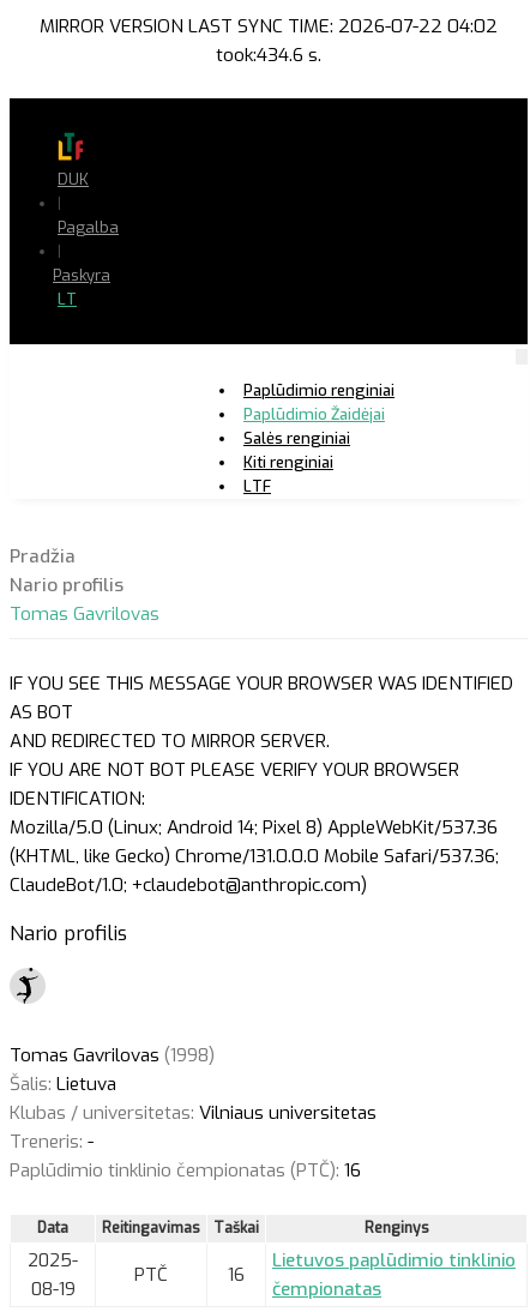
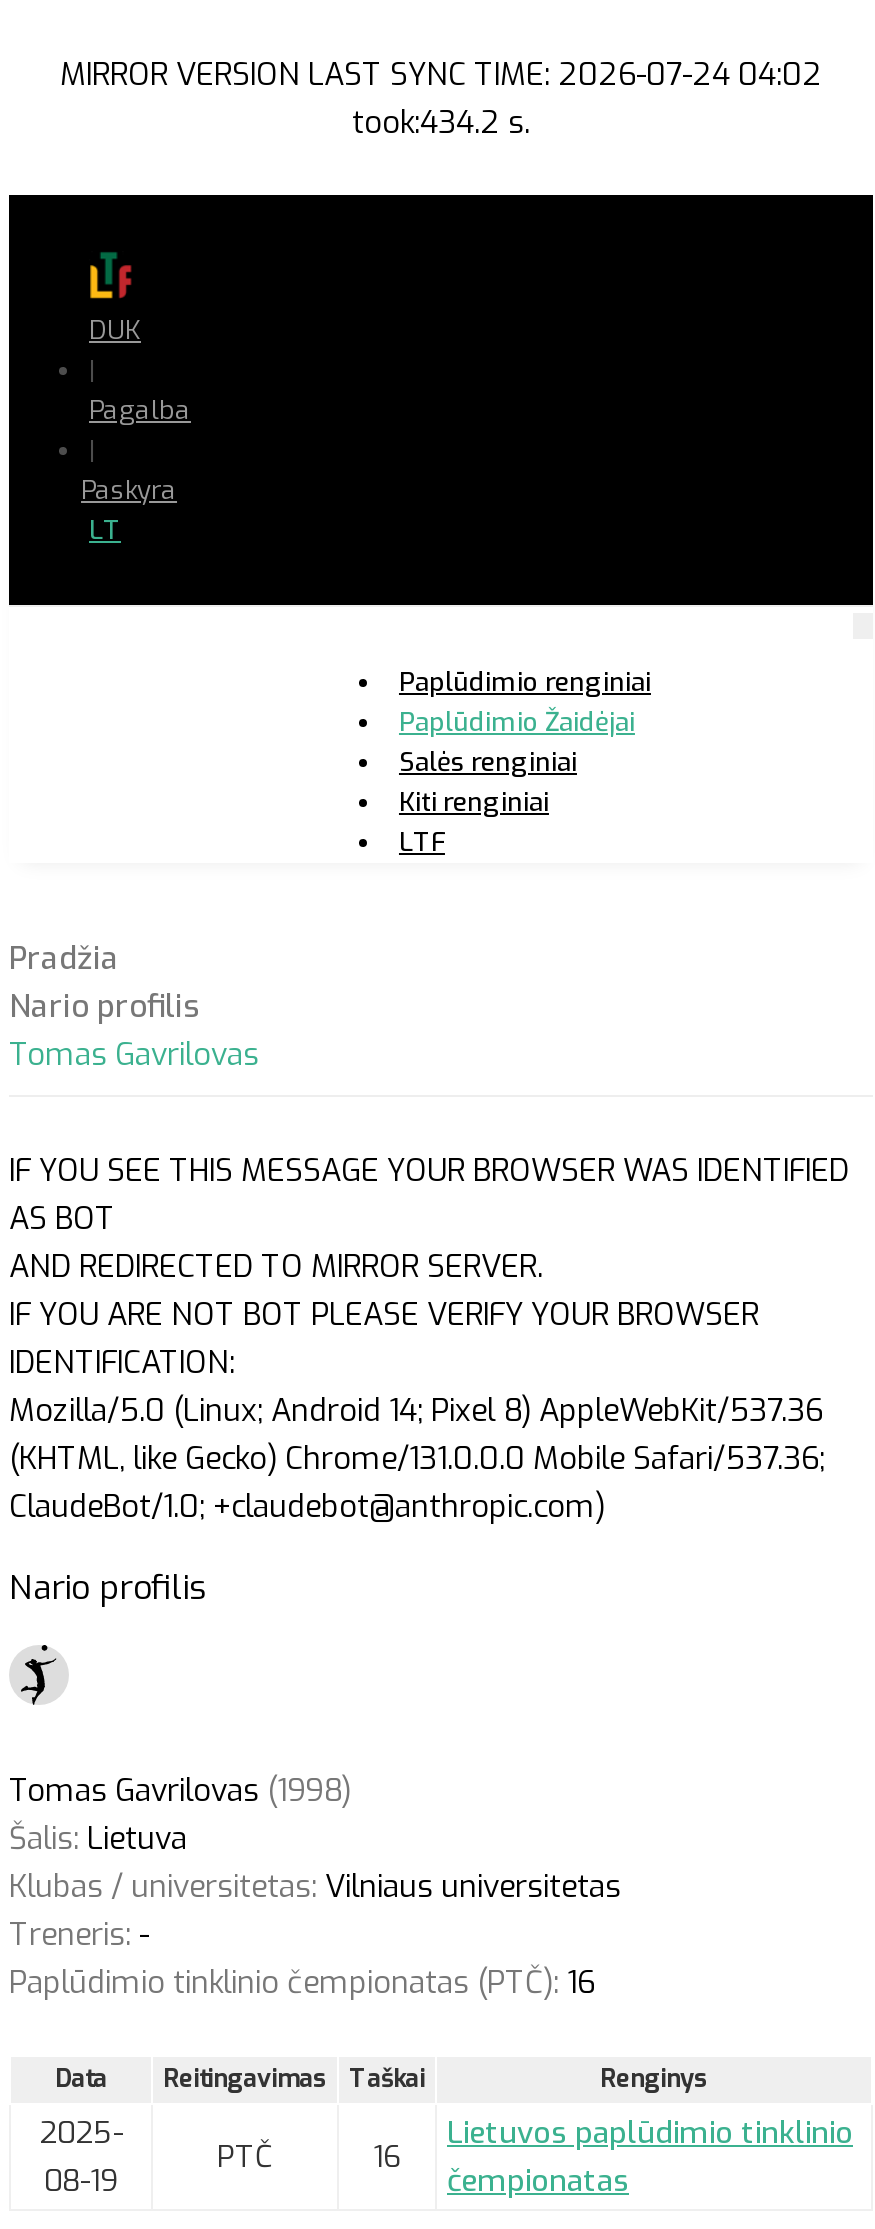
- MIRROR VERSION LAST SYNC TIME: 2026-07-22 04:02
+ MIRROR VERSION LAST SYNC TIME: 2026-07-24 04:02

- took:434.6 s.
+ took:434.2 s.
